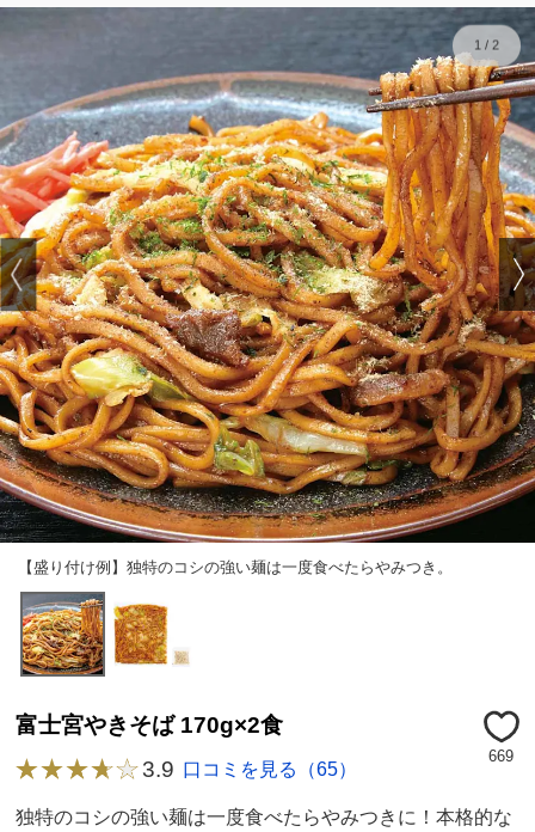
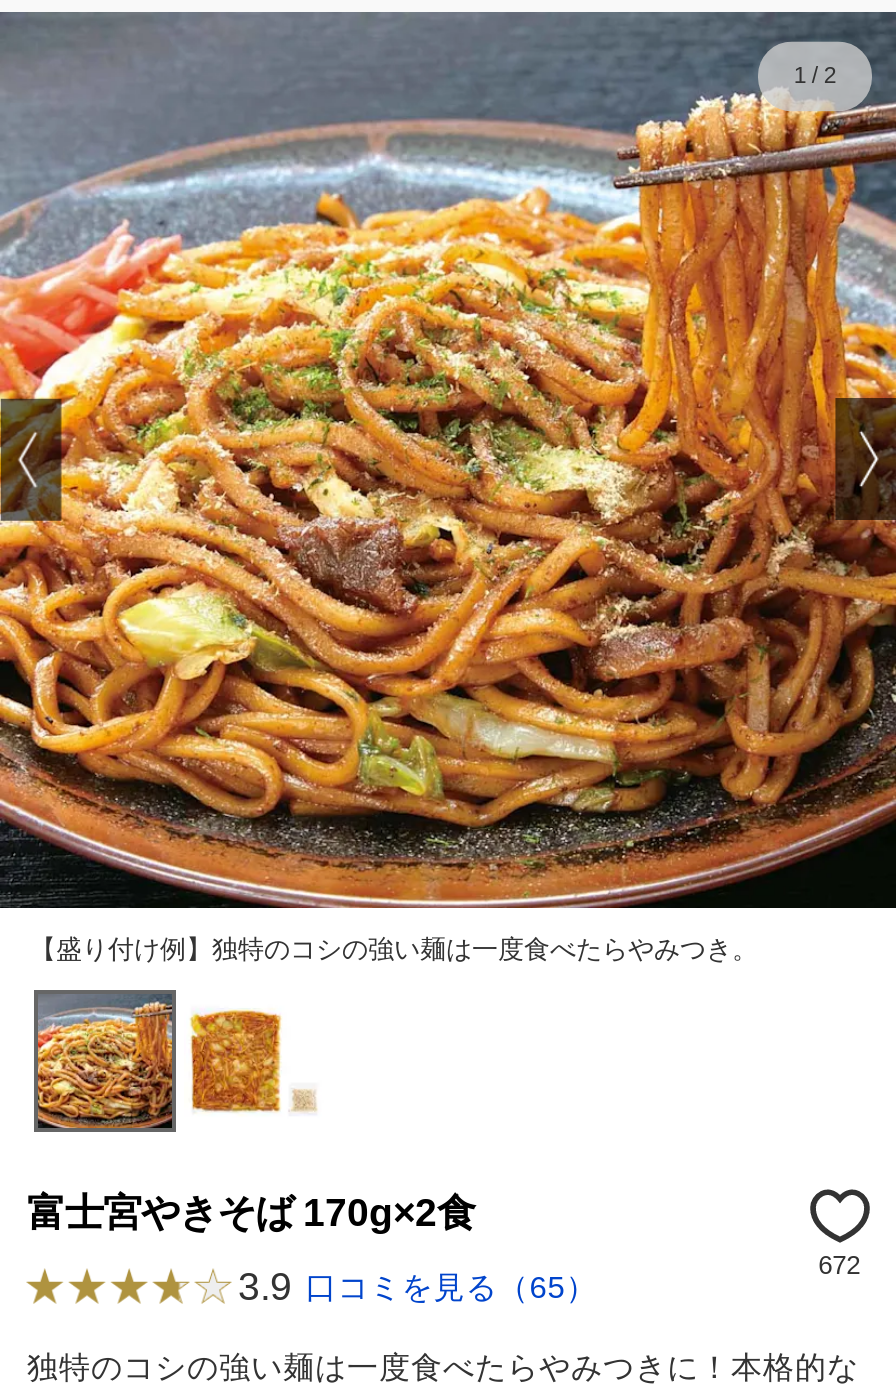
- 669
+ 672
